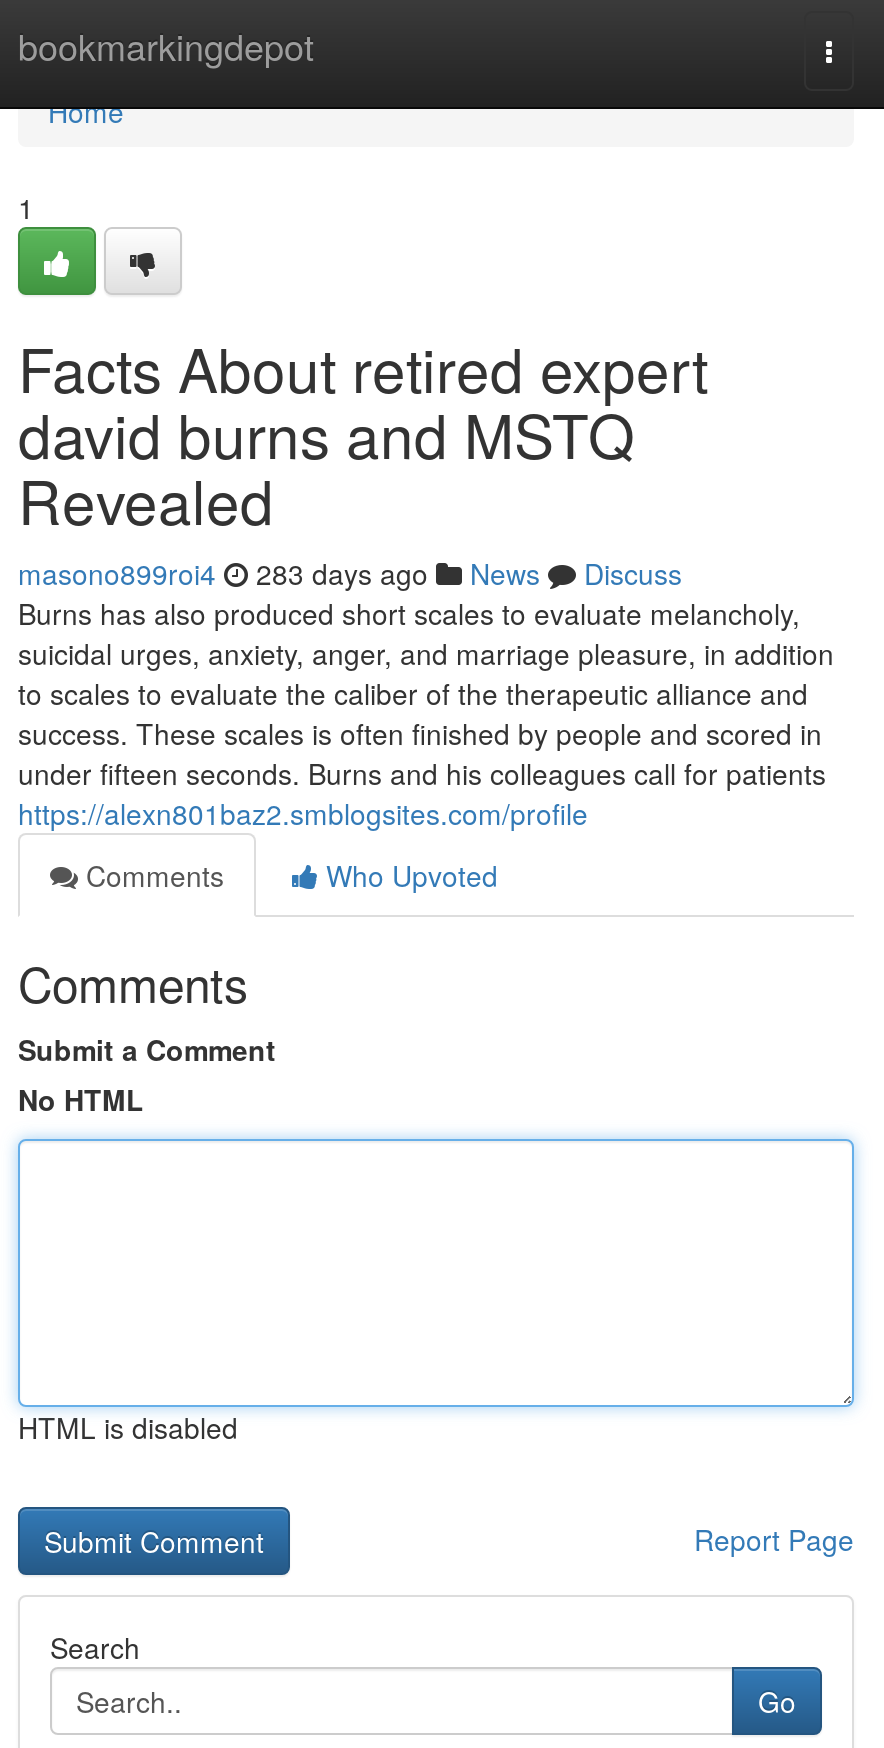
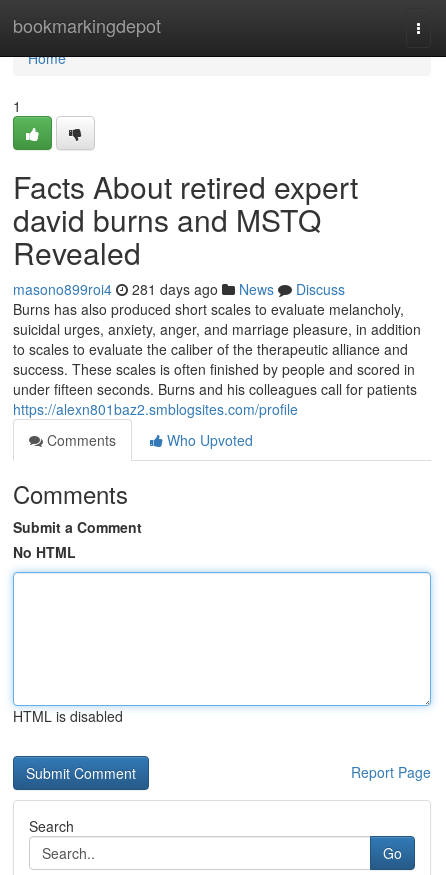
- masono899roi4 283 days ago News Discuss
+ masono899roi4 281 days ago News Discuss
